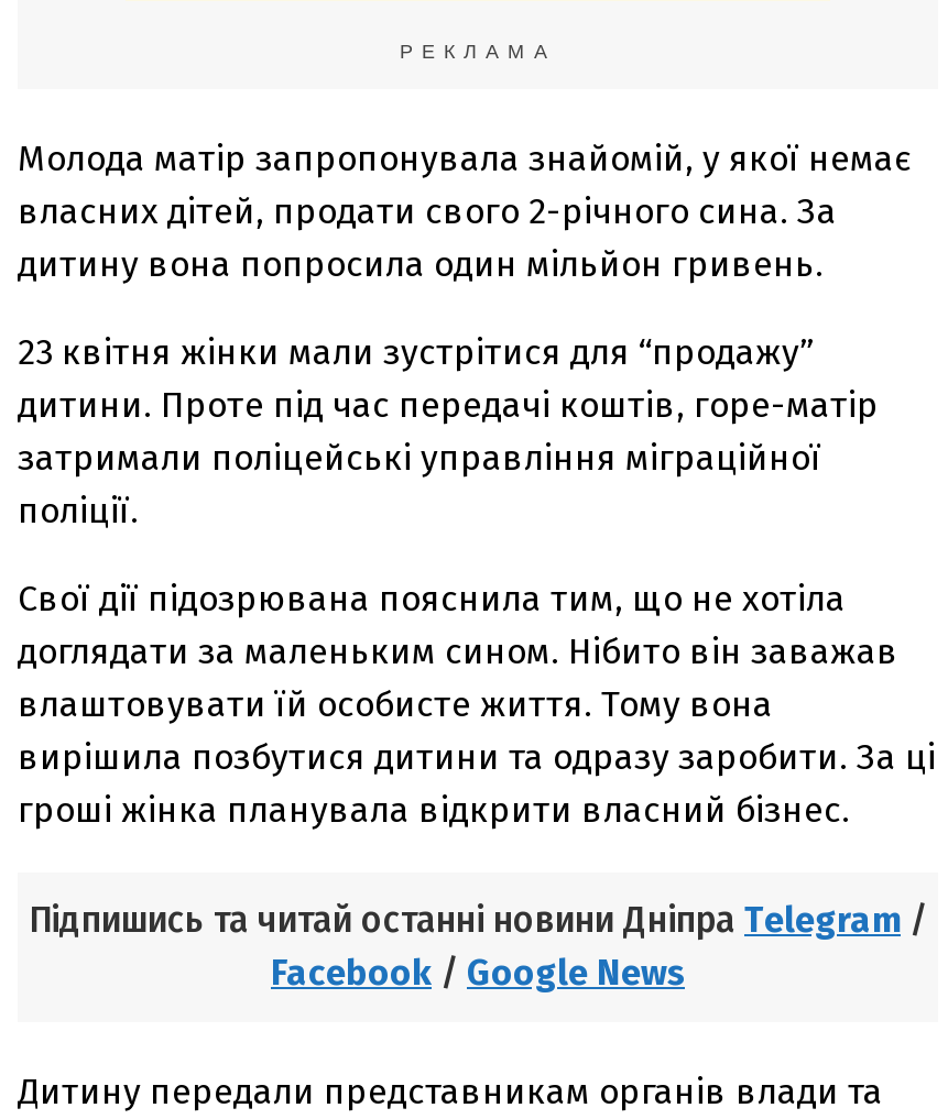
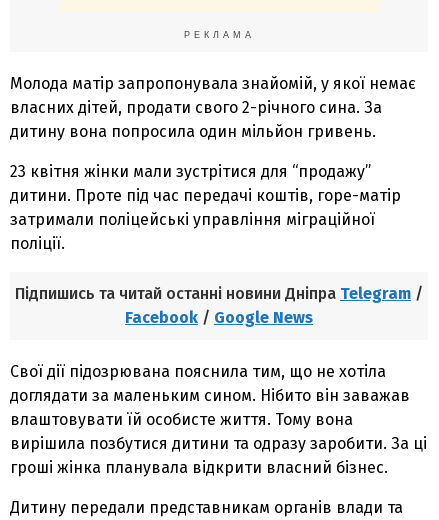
moved down: Свої дії підозрювана пояснила тим, що не хотіла | доглядати за маленьким сином. Нібито він заважав | влаштовувати їй особисте життя. Тому вона | вирішила позбутися дитини та одразу заробити. За ці | гроші жінка планувала відкрити власний бізнес.

moved up: Підпишись та читай останні новини Дніпра Telegram / | Facebook / Google News
